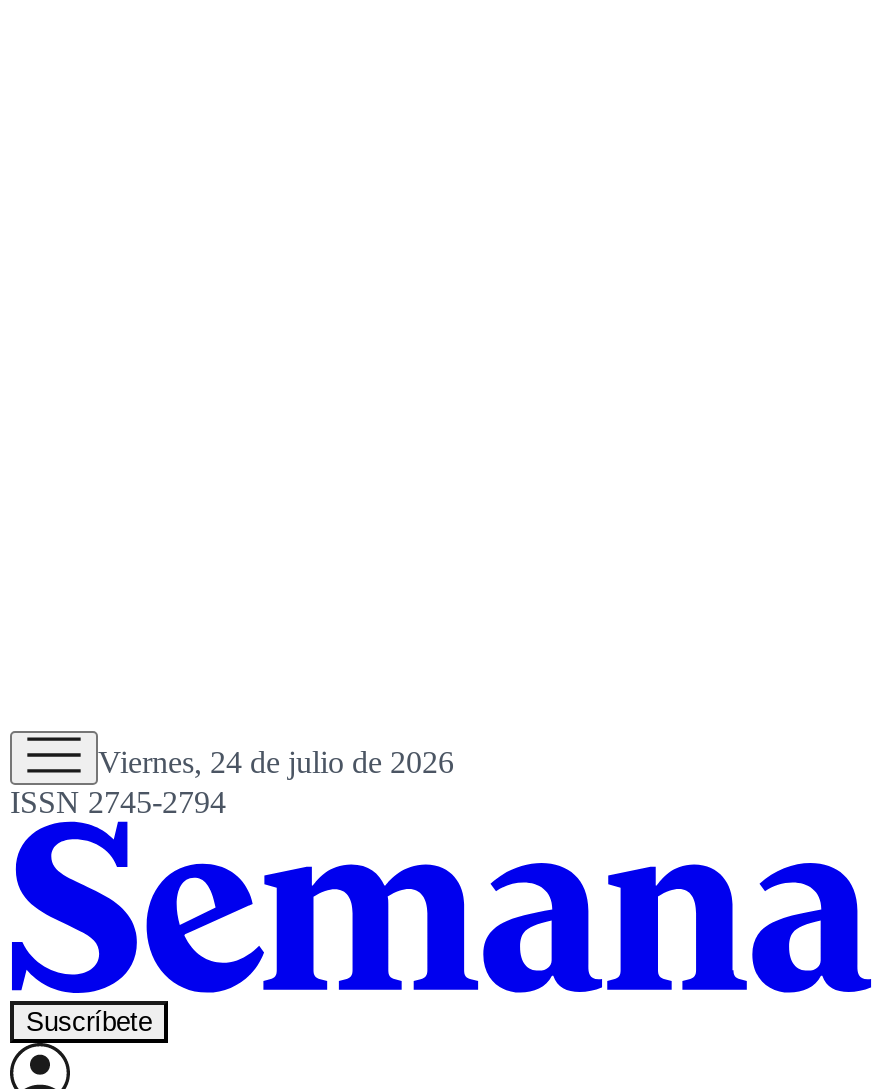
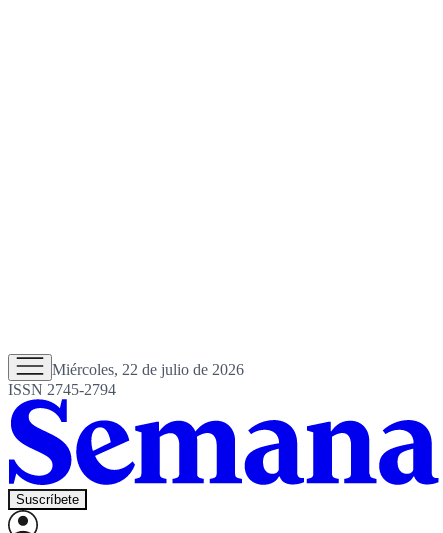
- Viernes, 24 de julio de 2026
+ Miércoles, 22 de julio de 2026
